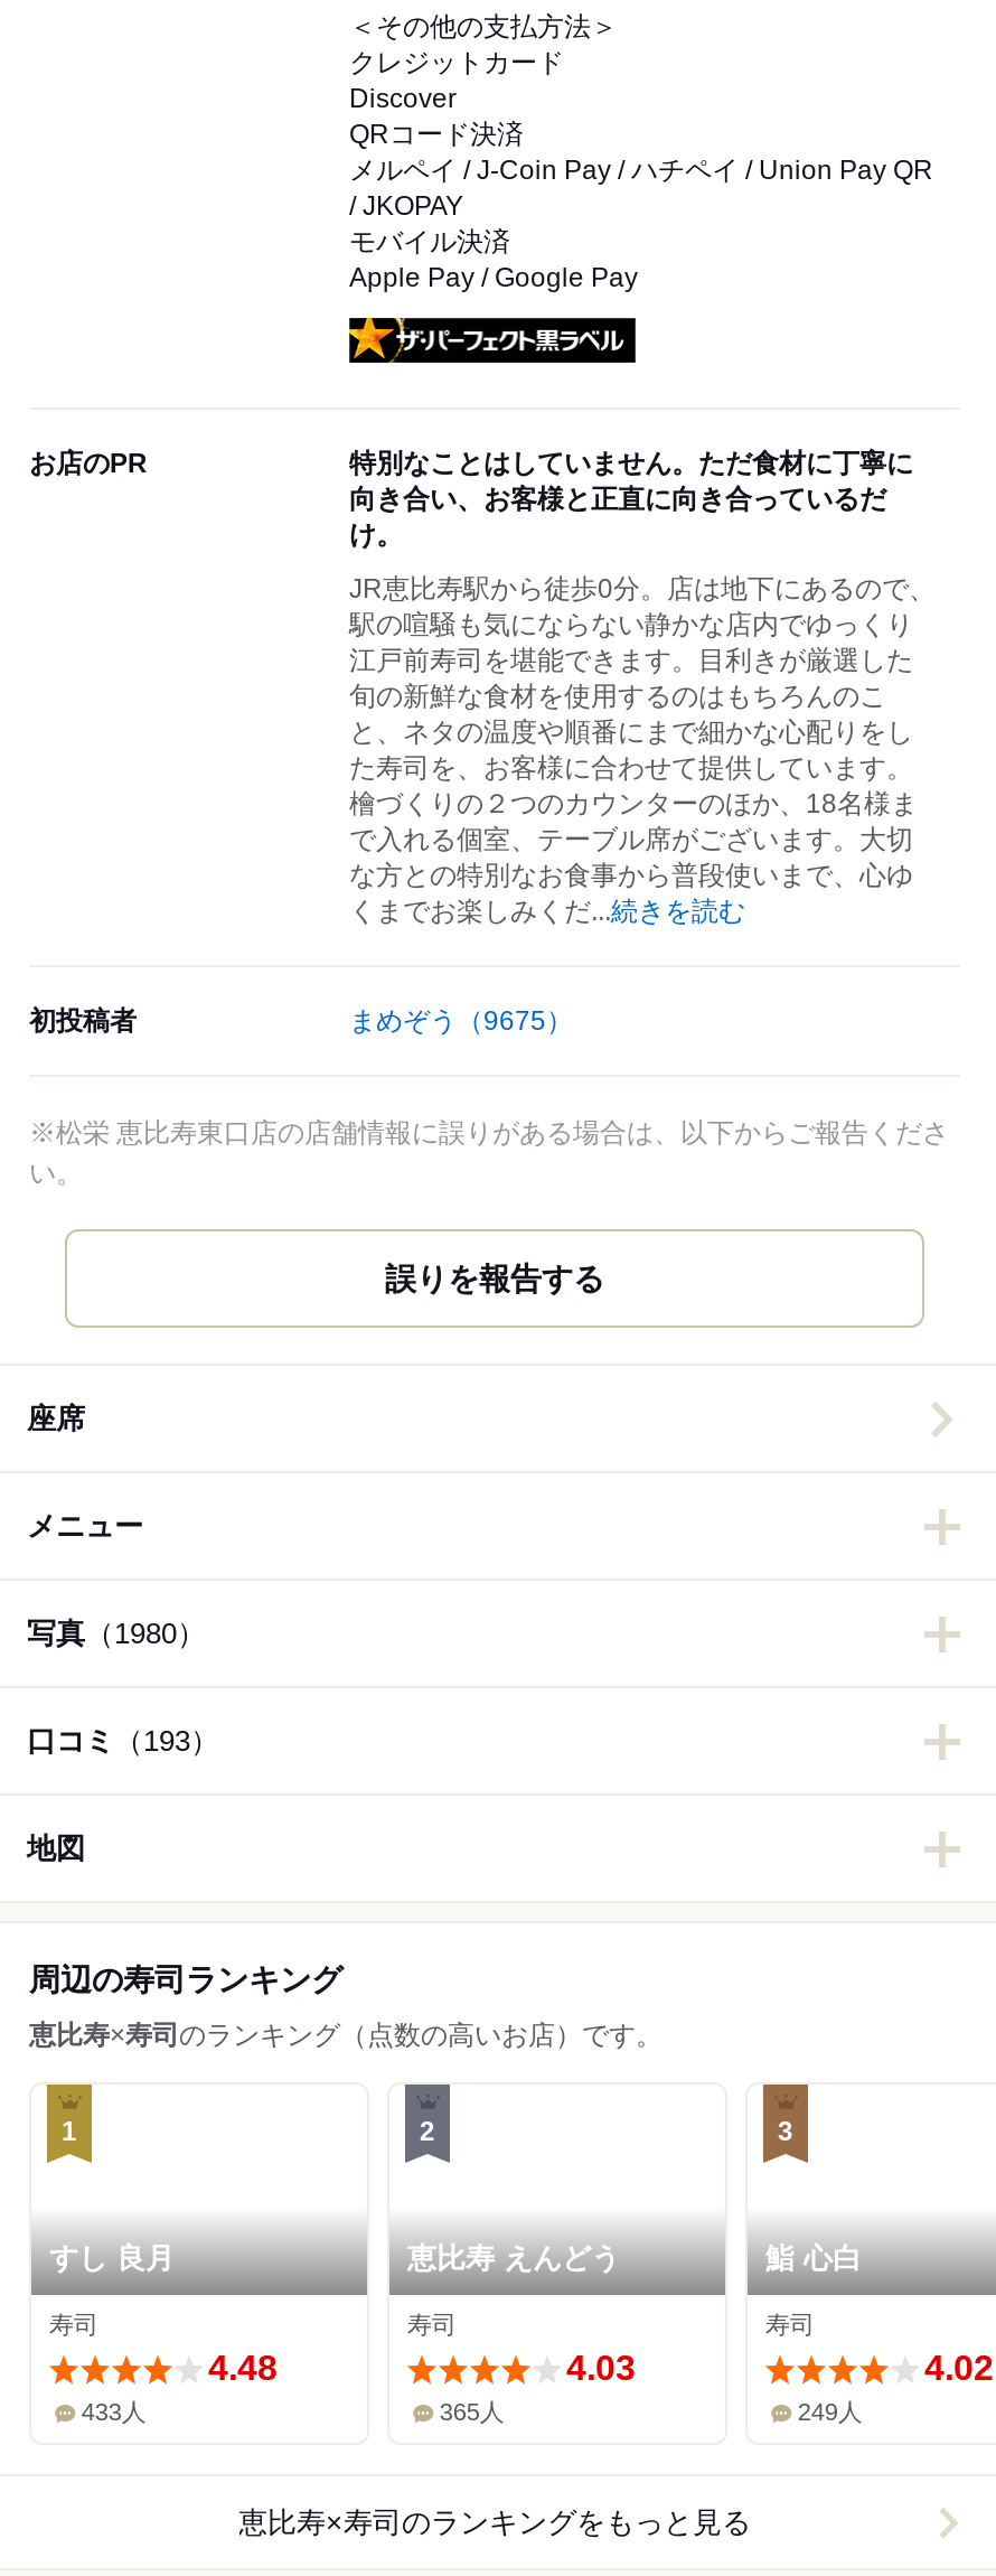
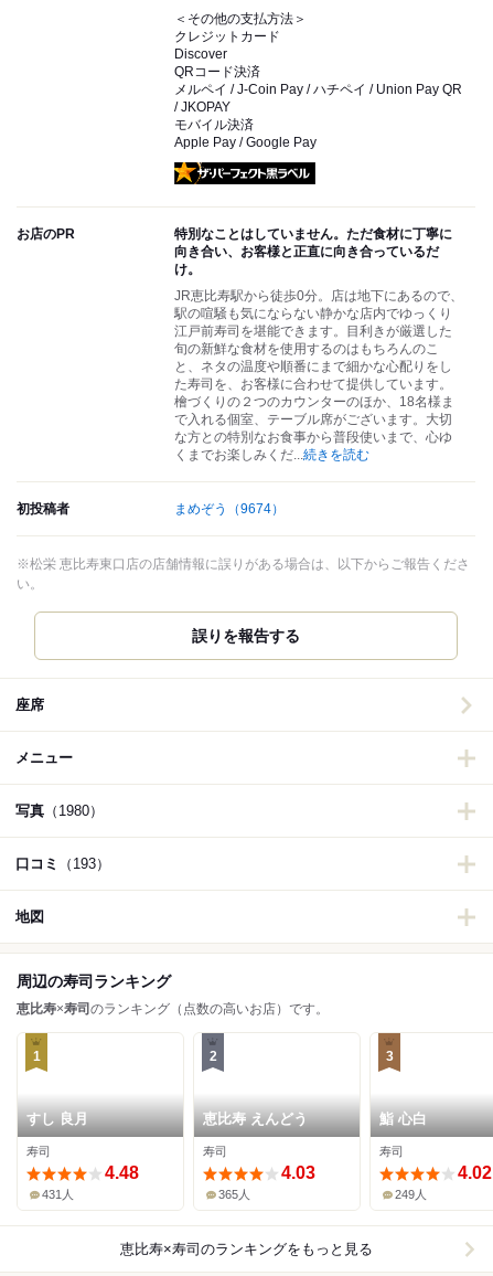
- まめぞう（9675）
+ まめぞう（9674）

- 433人
+ 431人
